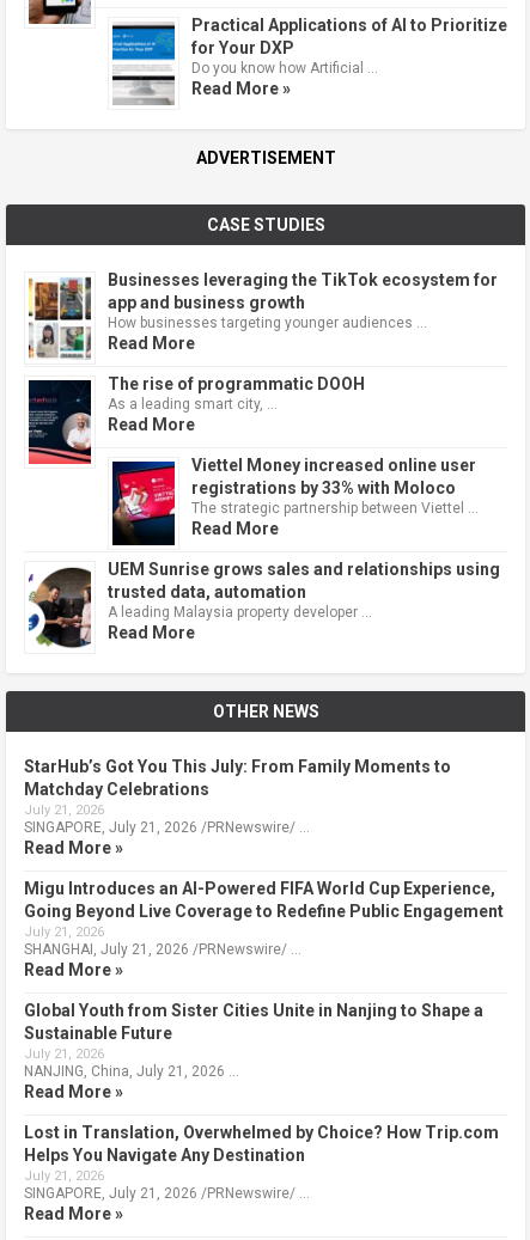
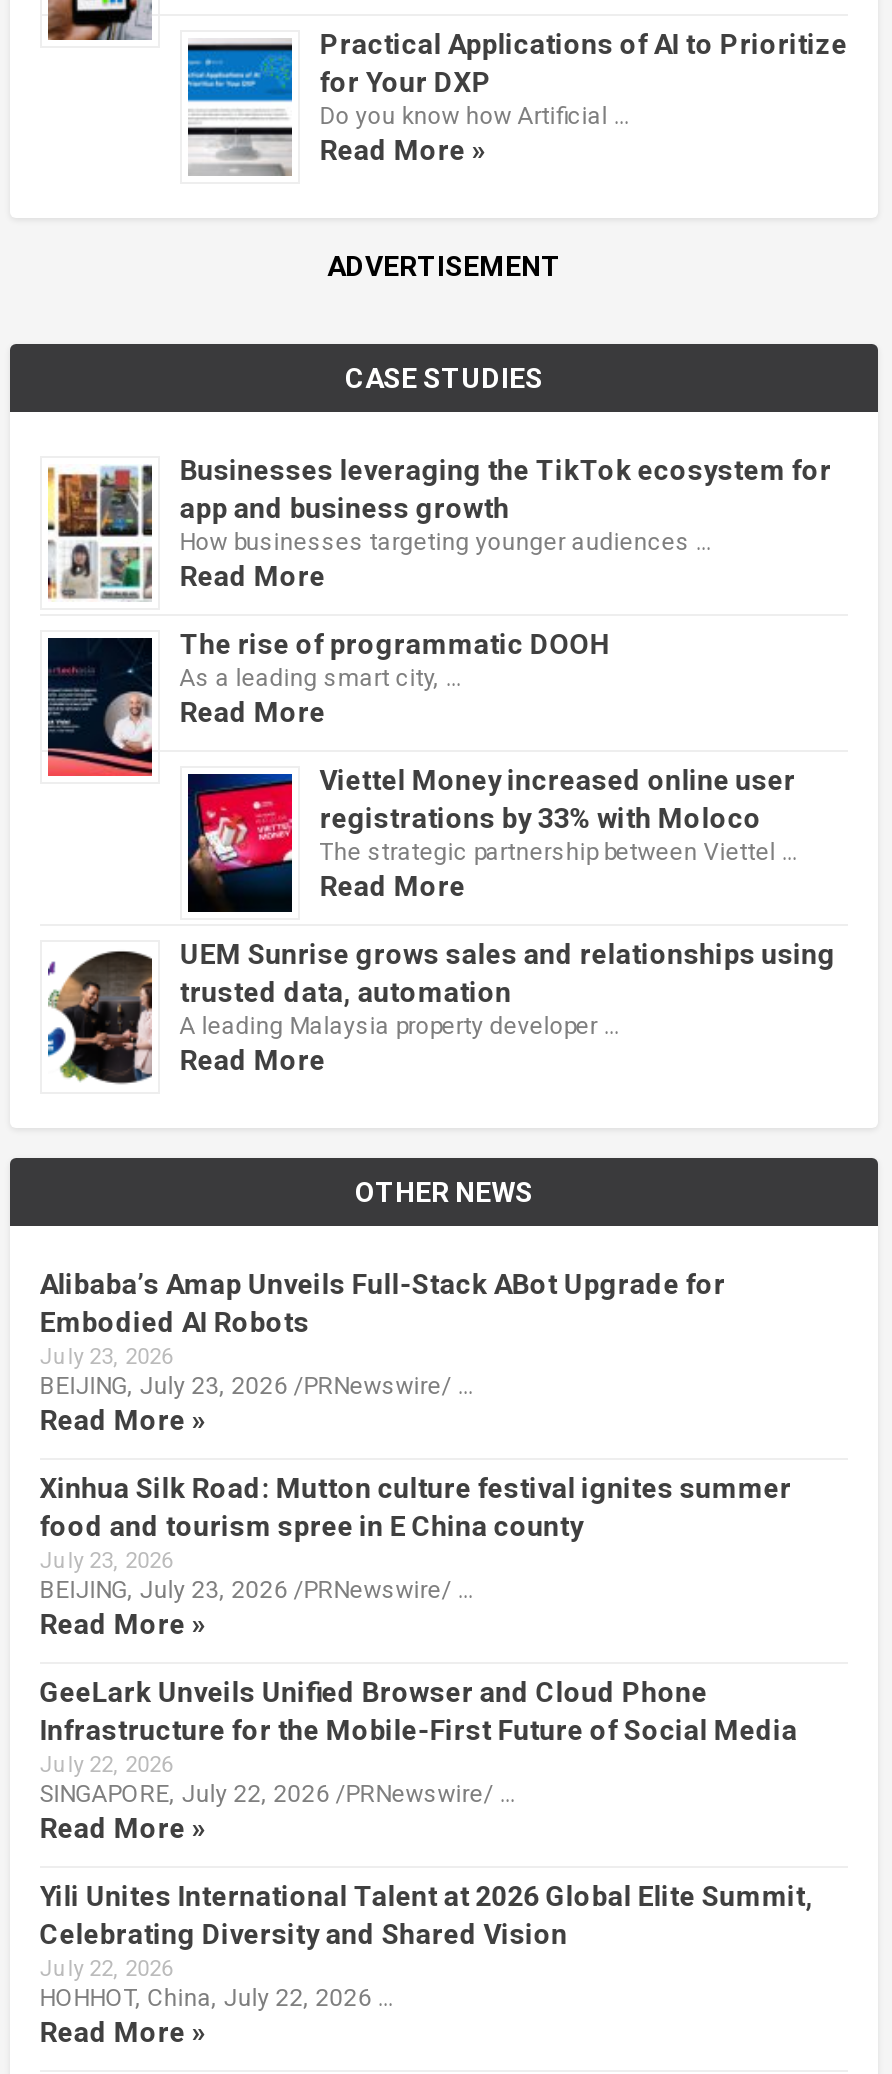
- StarHub’s Got You This July: From Family Moments to
- Matchday Celebrations
- July 21, 2026
- SINGAPORE, July 21, 2026 /PRNewswire/ …
+ Alibaba’s Amap Unveils Full-Stack ABot Upgrade for
+ Embodied AI Robots
+ July 23, 2026
+ BEIJING, July 23, 2026 /PRNewswire/ …

- Migu Introduces an AI-Powered FIFA World Cup Experience,
- Going Beyond Live Coverage to Redefine Public Engagement
- July 21, 2026
- SHANGHAI, July 21, 2026 /PRNewswire/ …
+ Xinhua Silk Road: Mutton culture festival ignites summer
+ food and tourism spree in E China county
+ July 23, 2026
+ BEIJING, July 23, 2026 /PRNewswire/ …

- Global Youth from Sister Cities Unite in Nanjing to Shape a
- Sustainable Future
- July 21, 2026
- NANJING, China, July 21, 2026 …
+ GeeLark Unveils Unified Browser and Cloud Phone
+ Infrastructure for the Mobile-First Future of Social Media
+ July 22, 2026
+ SINGAPORE, July 22, 2026 /PRNewswire/ …

- Lost in Translation, Overwhelmed by Choice? How Trip.com
- Helps You Navigate Any Destination
- July 21, 2026
- SINGAPORE, July 21, 2026 /PRNewswire/ …
+ Yili Unites International Talent at 2026 Global Elite Summit,
+ Celebrating Diversity and Shared Vision
+ July 22, 2026
+ HOHHOT, China, July 22, 2026 …
